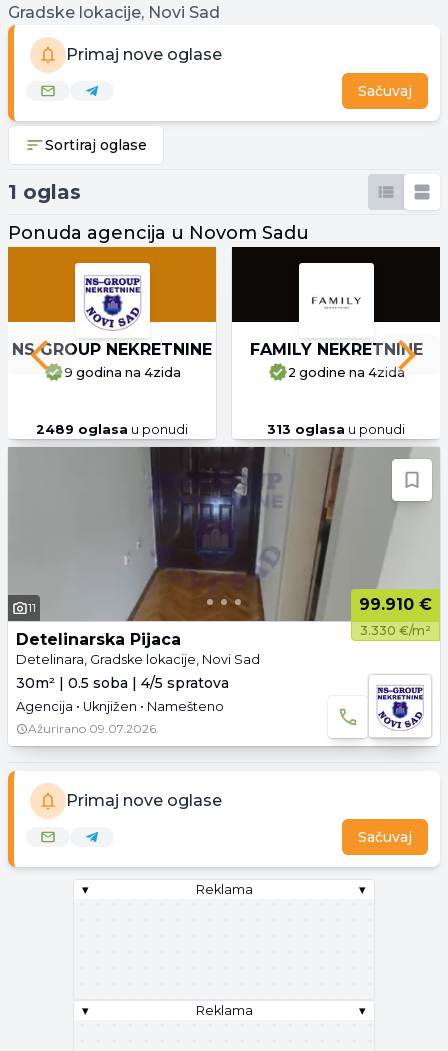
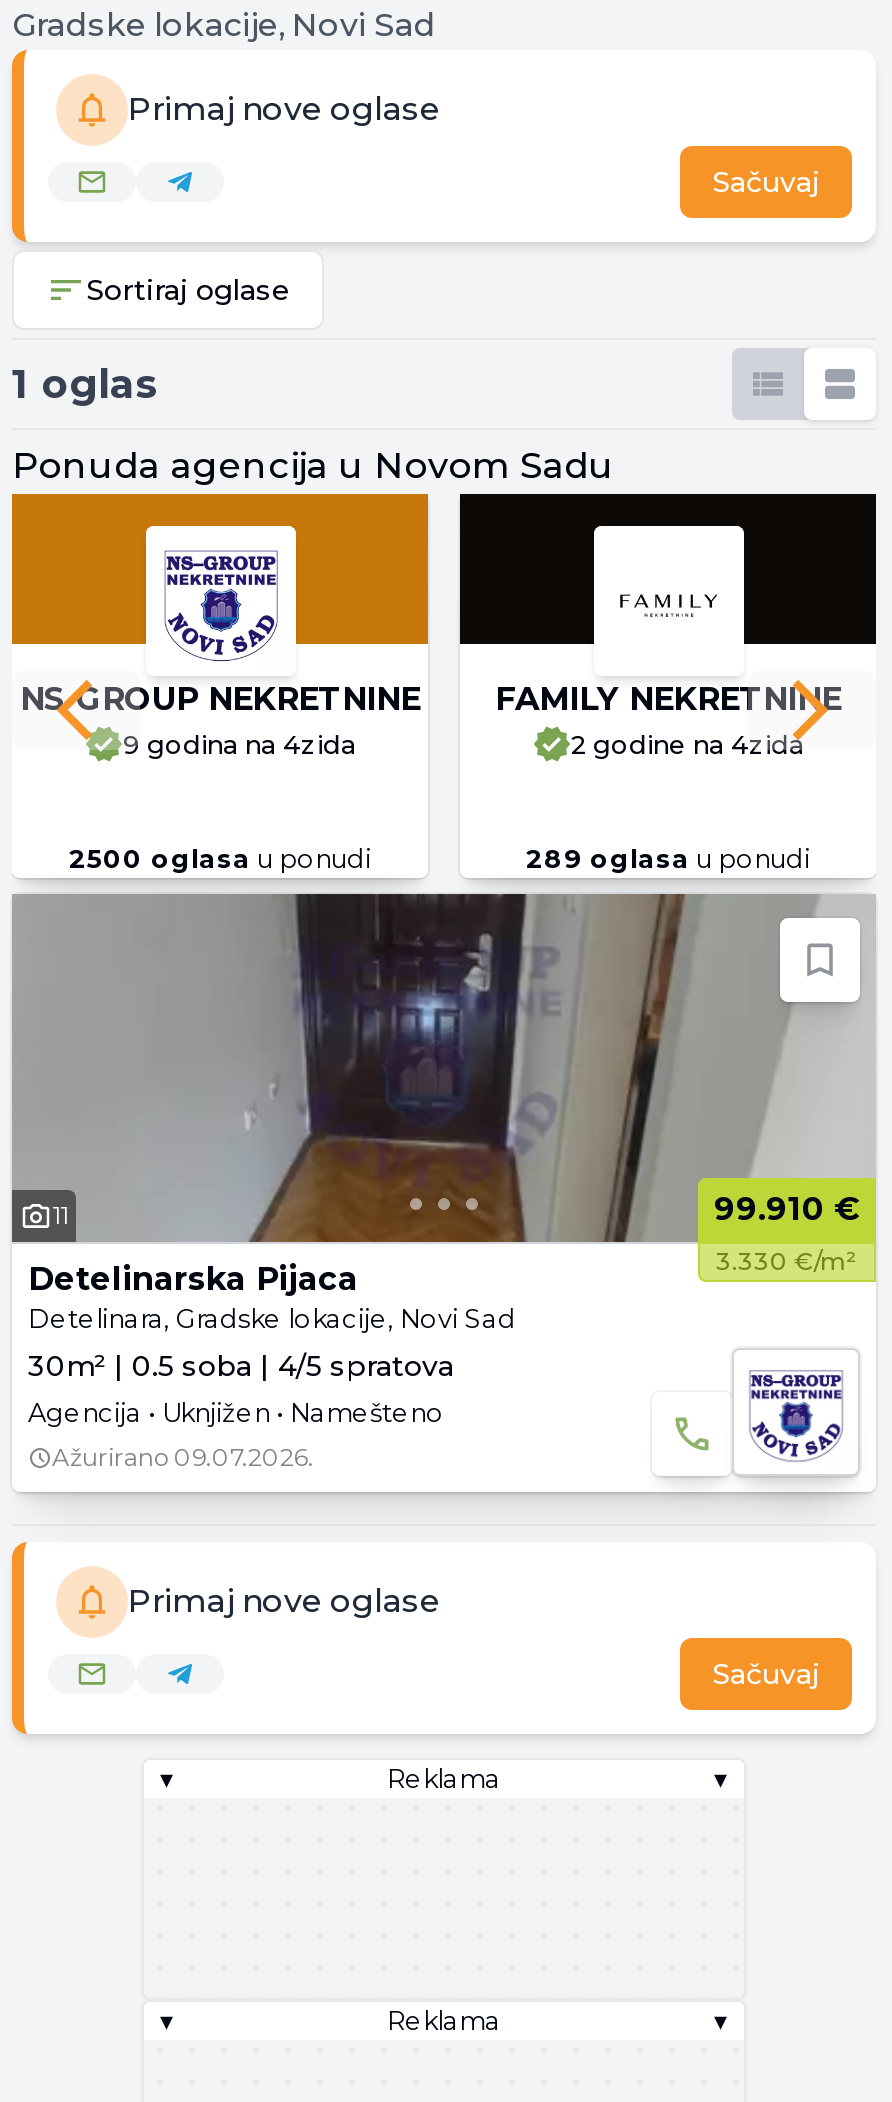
- 2489 oglasa u ponudi
+ 2500 oglasa u ponudi

- 313 oglasa u ponudi
+ 289 oglasa u ponudi
